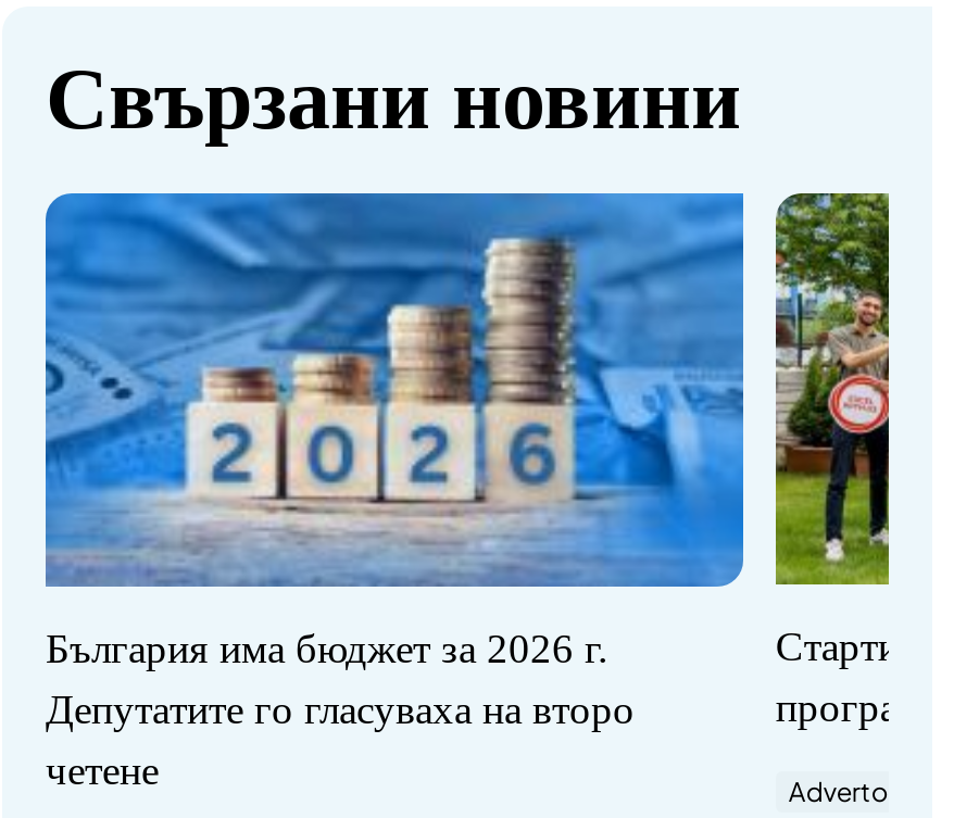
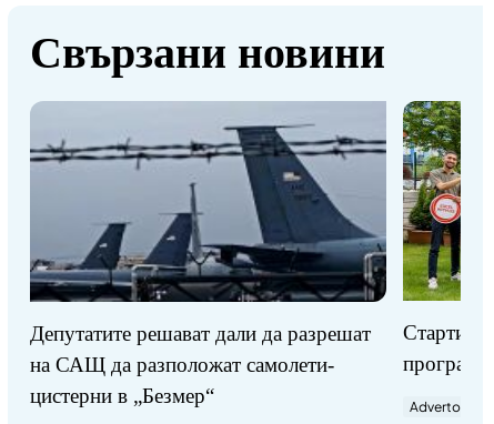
- [image]
- България има бюджет за 2026 г.
- Депутатите го гласуваха на второ
- четене
+ [image]
+ Депутатите решават дали да разрешат
+ на САЩ да разположат самолети-
+ цистерни в „Безмер“
